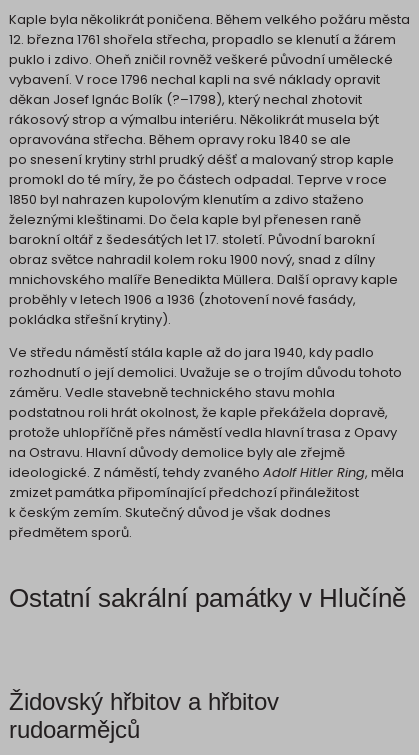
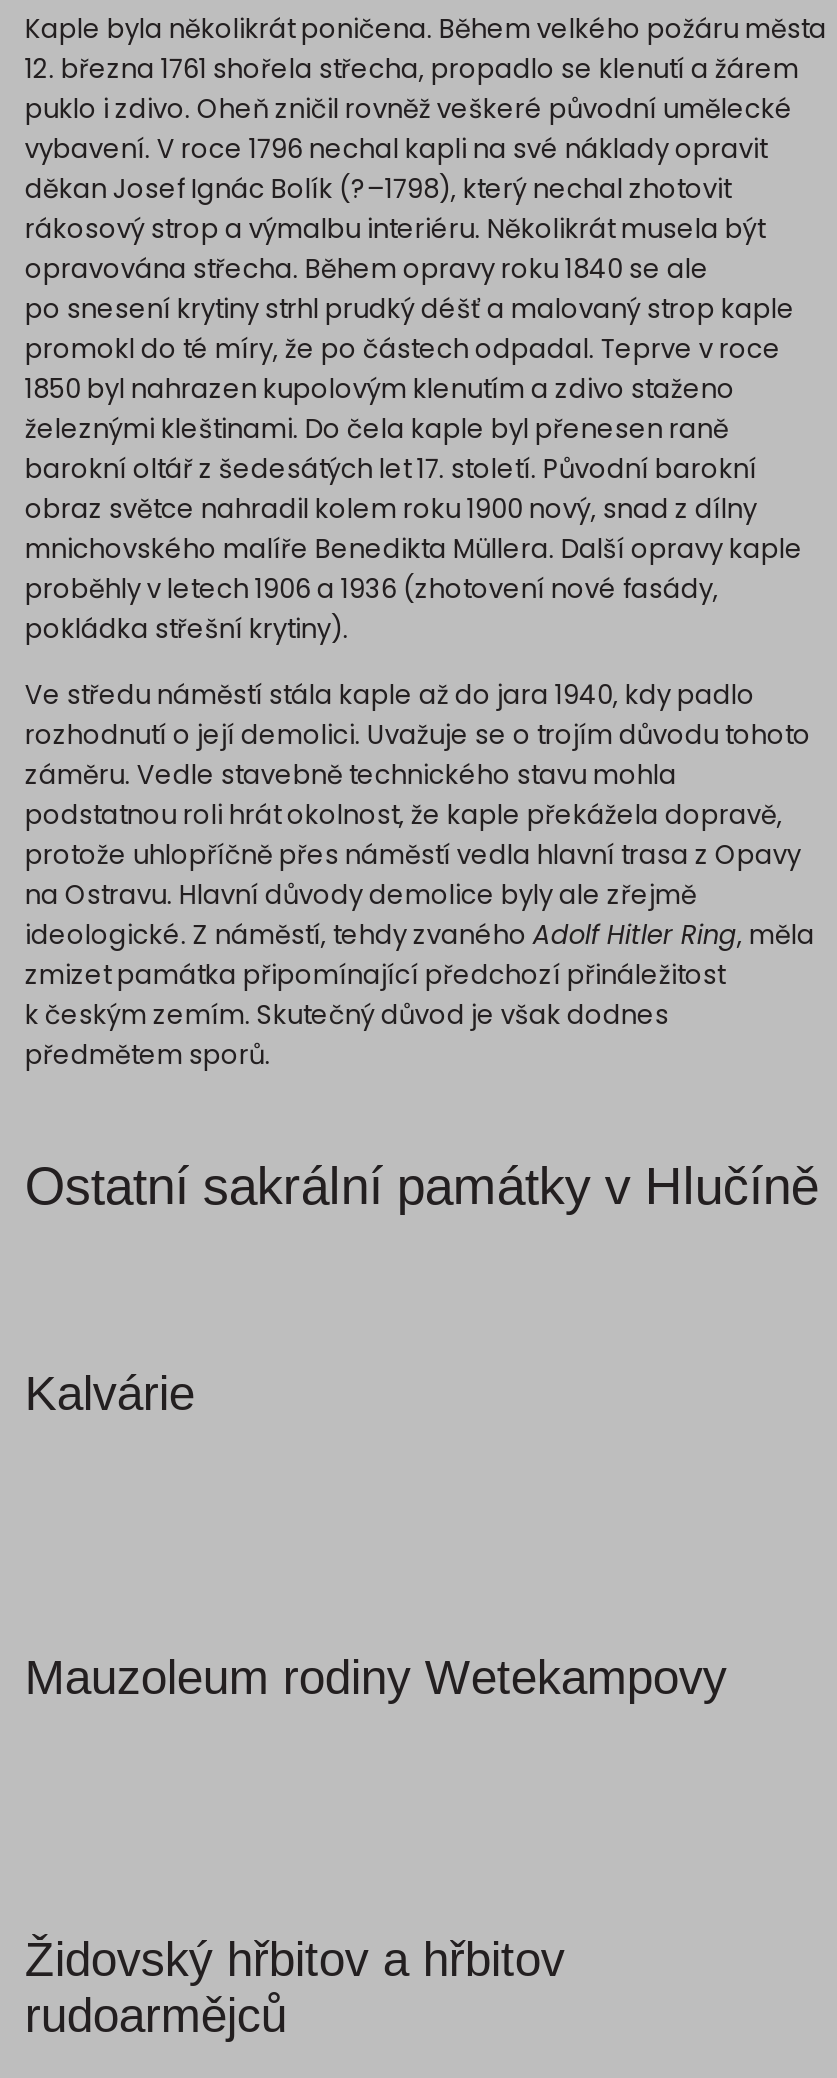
+ Kalvárie

+ Mauzoleum rodiny Wetekampovy
